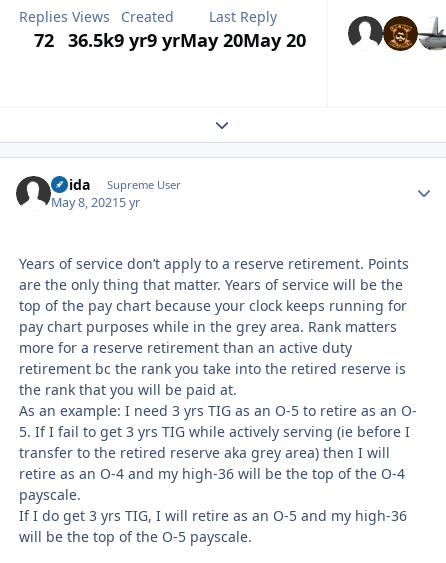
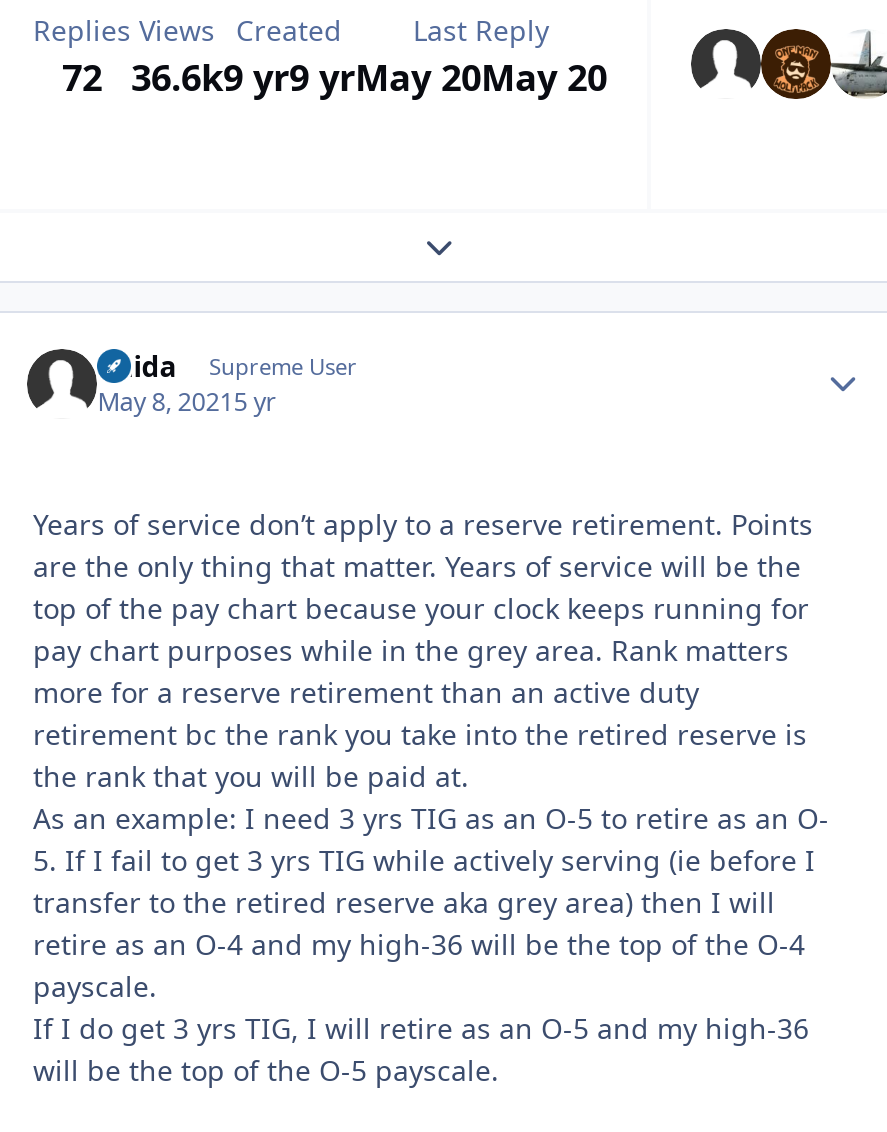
- 72 36.5k 9 yr9 yr May 20May 20
+ 72 36.6k 9 yr9 yr May 20May 20
